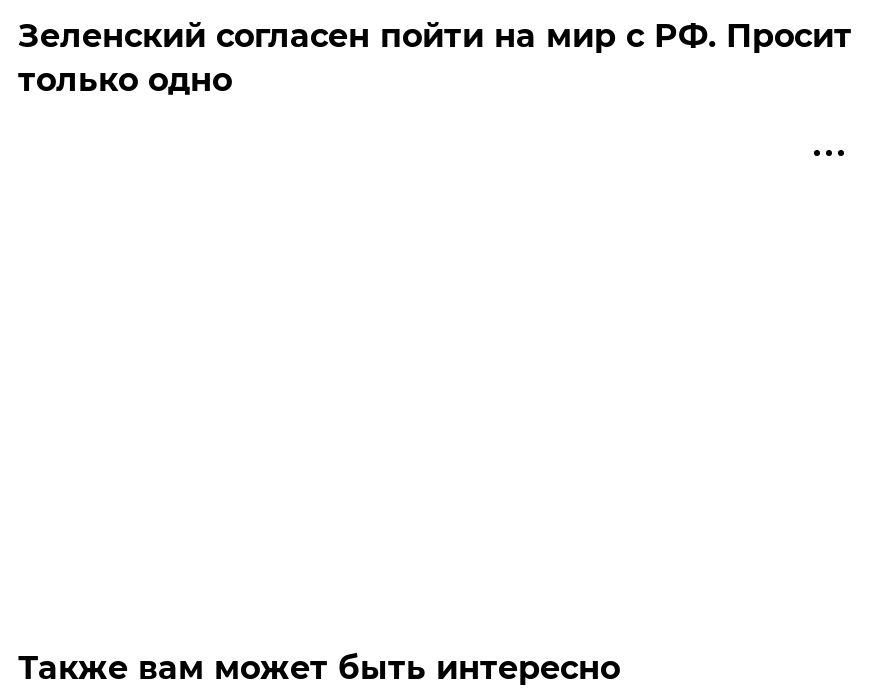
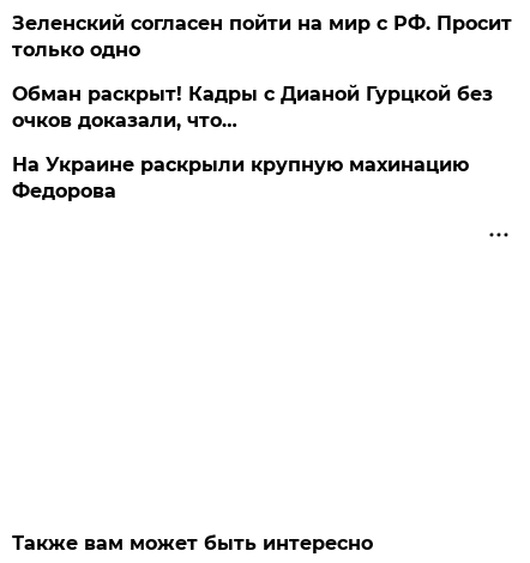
+ Обман раскрыт! Кадры с Дианой Гурцкой без
+ очков доказали, что…
+ На Украине раскрыли крупную махинацию
+ Федорова
